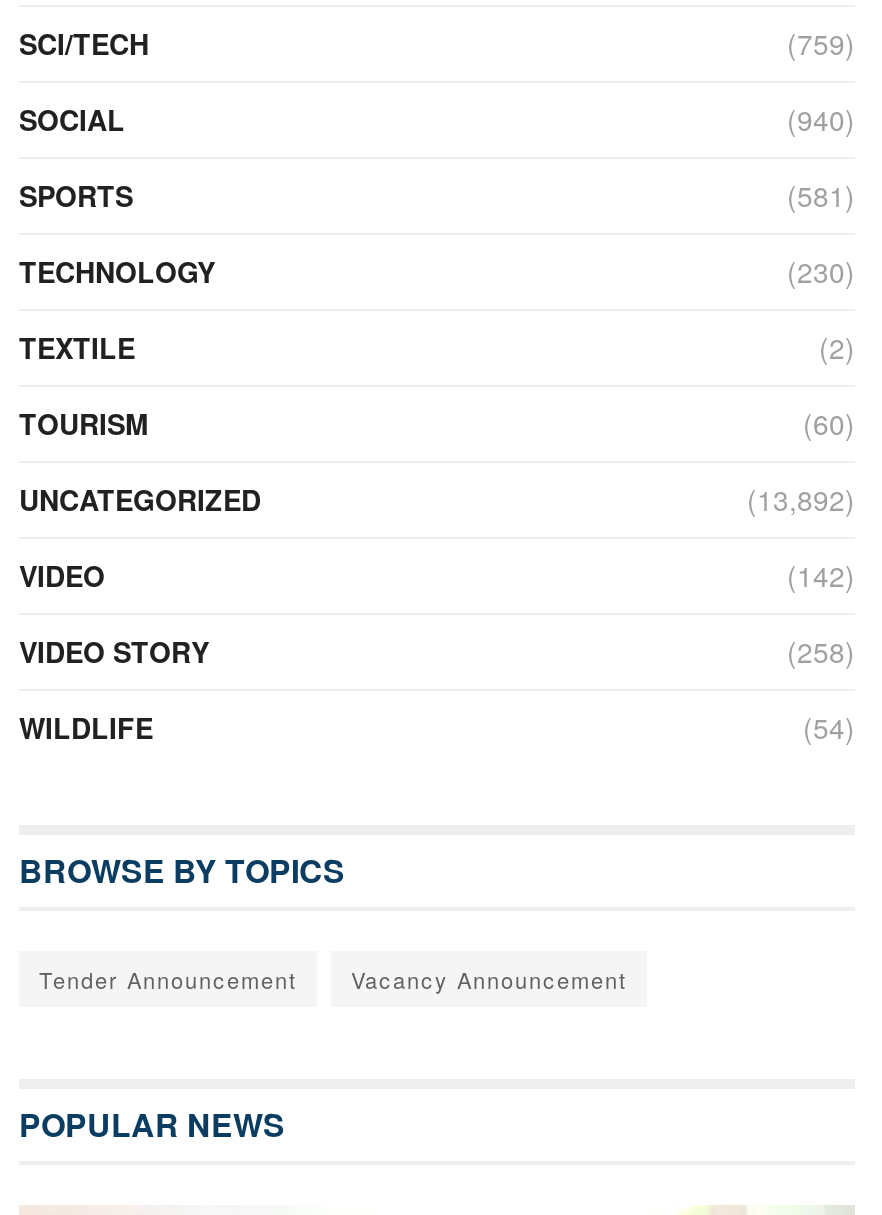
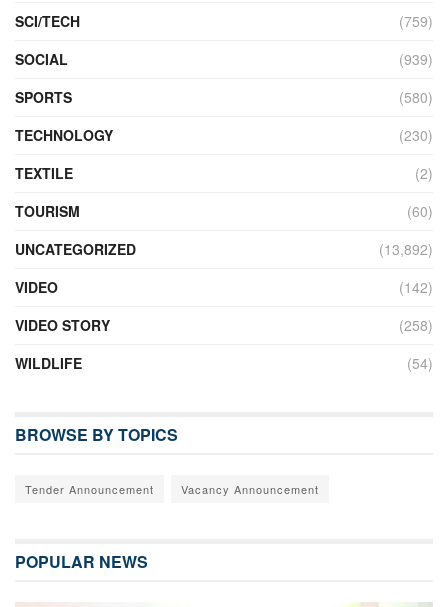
- (940)
+ (939)

- (581)
+ (580)
